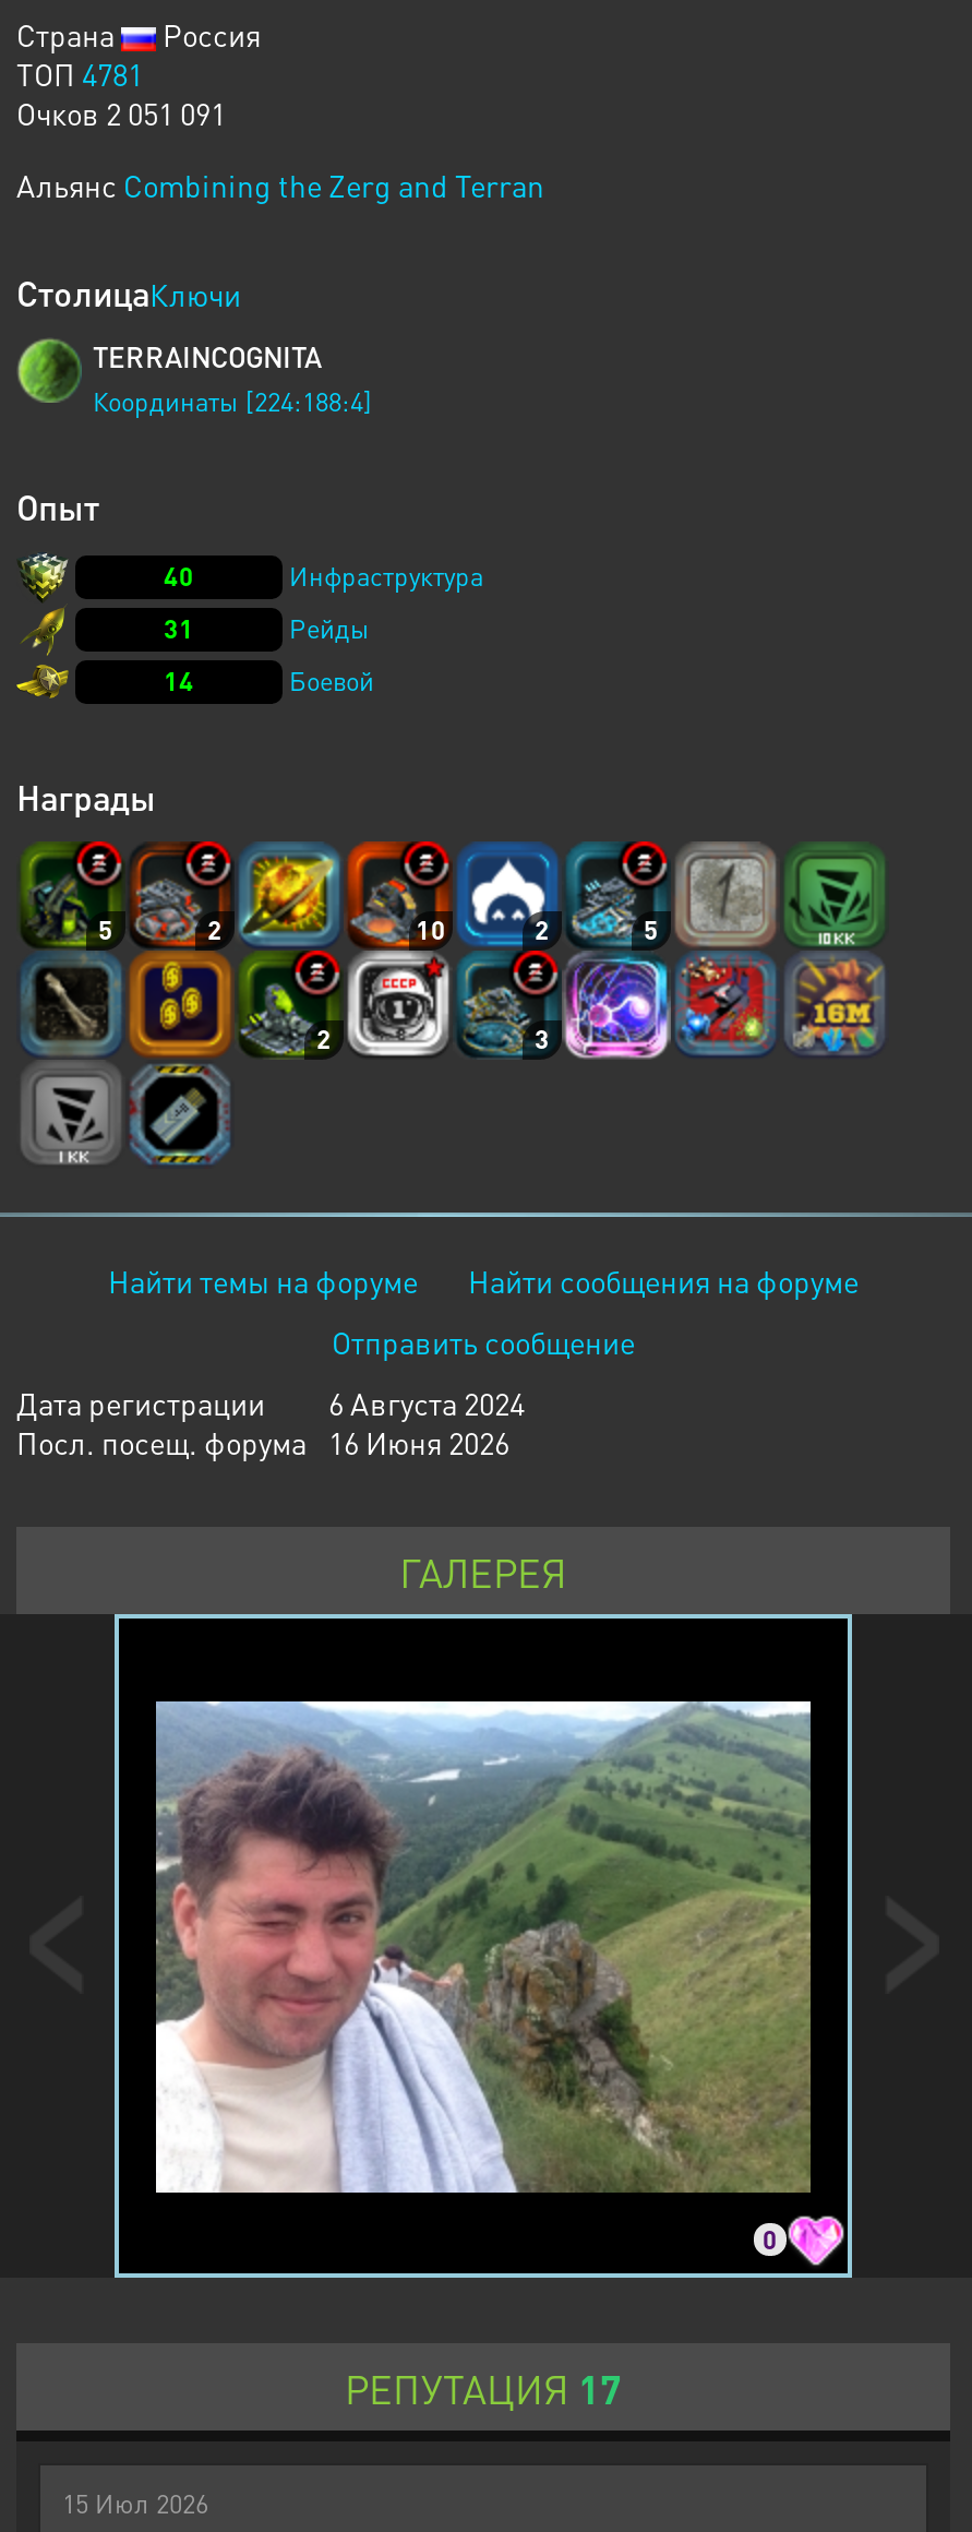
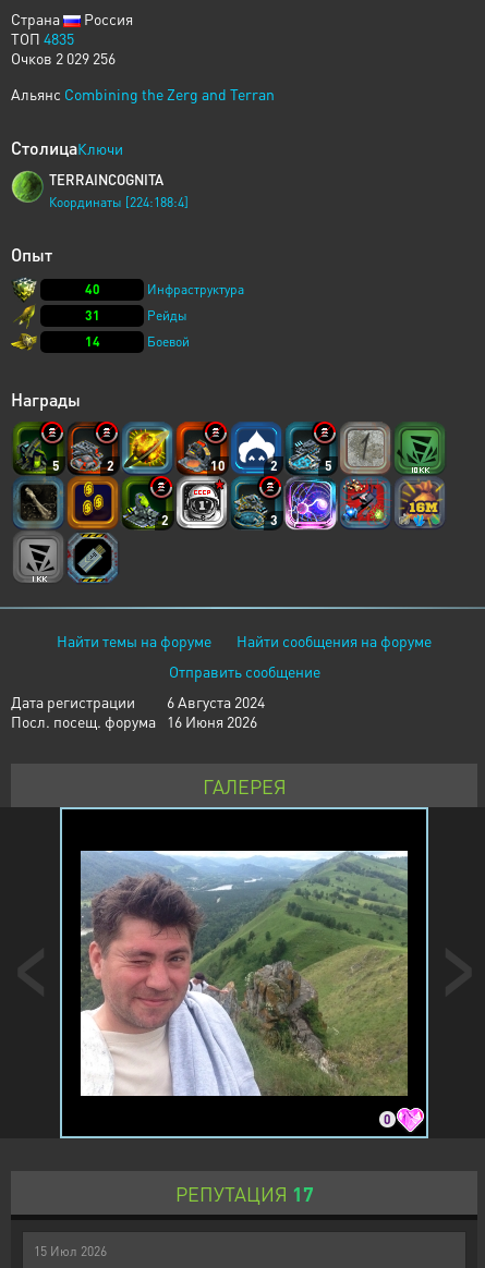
- ТОП 4781
+ ТОП 4835

- Очков 2 051 091
+ Очков 2 029 256
